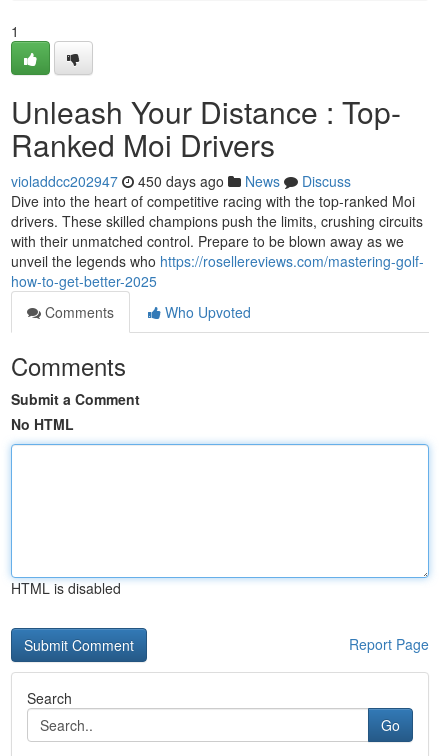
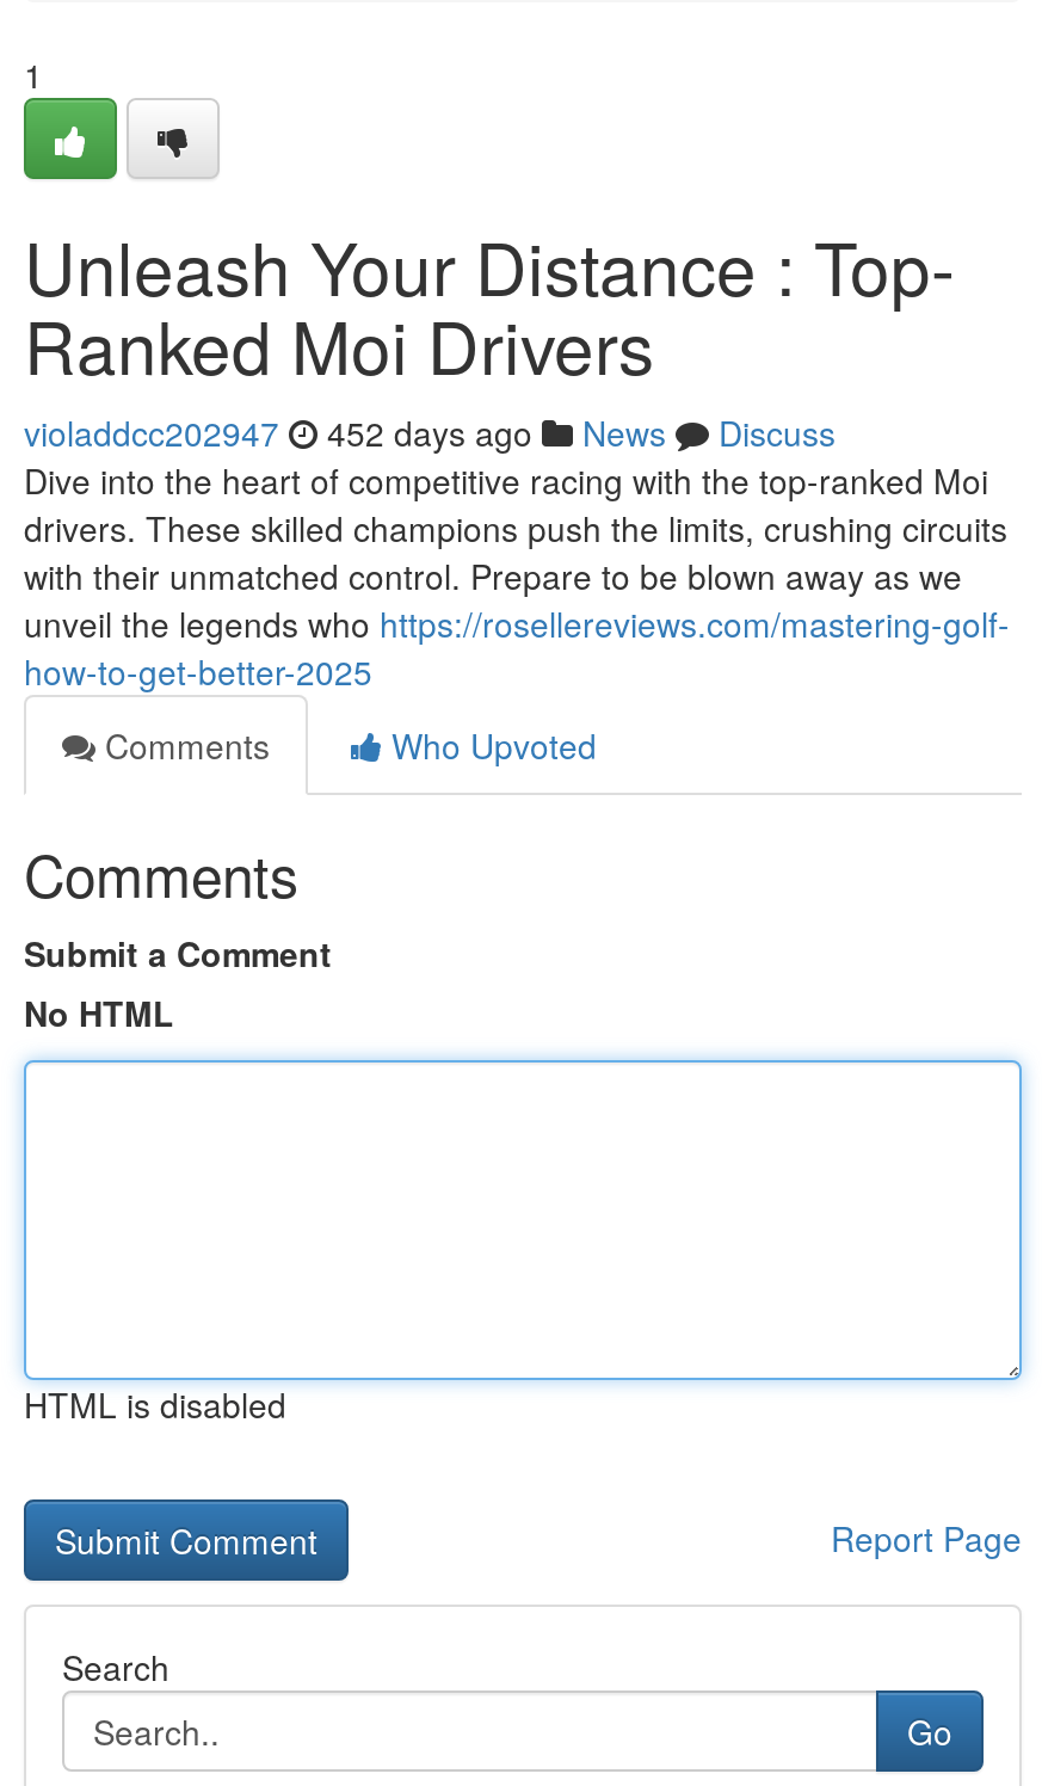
- violaddcc202947 450 days ago News Discuss
+ violaddcc202947 452 days ago News Discuss
